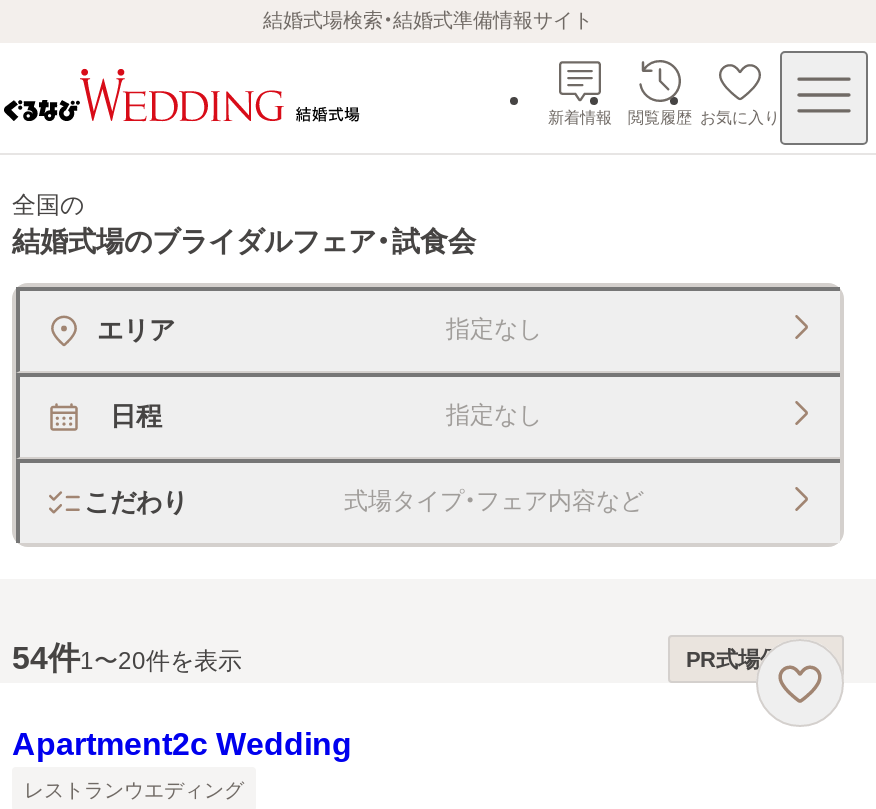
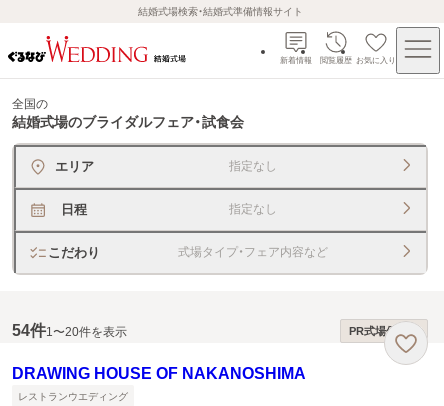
- Apartment2c Wedding
+ DRAWING HOUSE OF NAKANOSHIMA
